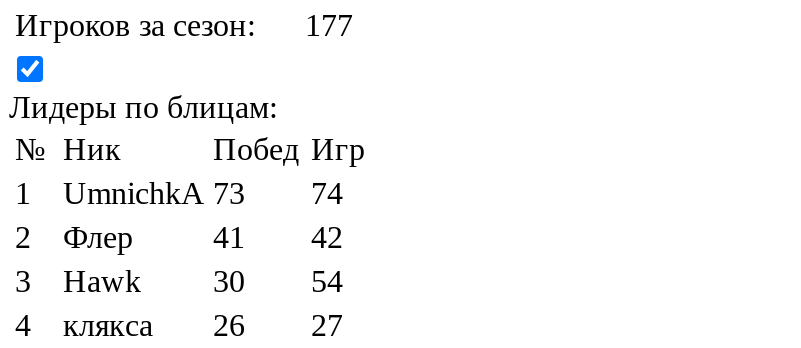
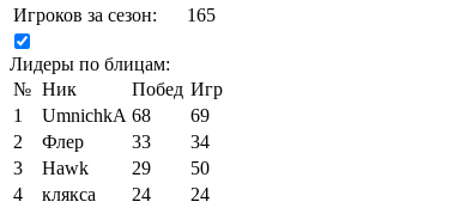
- Игроков за сезон: 177
+ Игроков за сезон: 165

- UmnichkA 73
+ UmnichkA 68

- 74
+ 69

- 41
+ 33

- 42
+ 34

- 30
+ 29

- 54
+ 50

- 26
+ 24

- 27
+ 24
